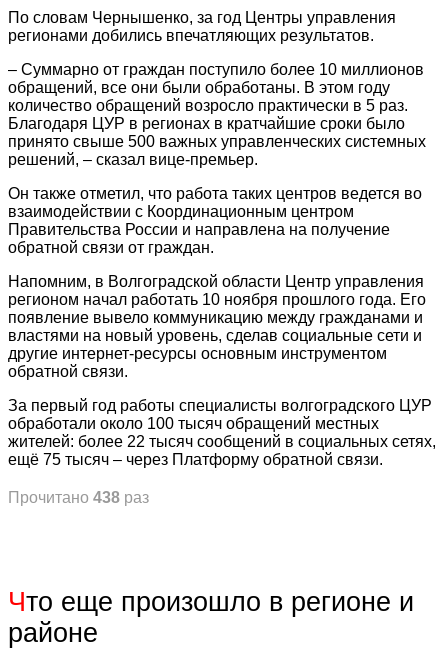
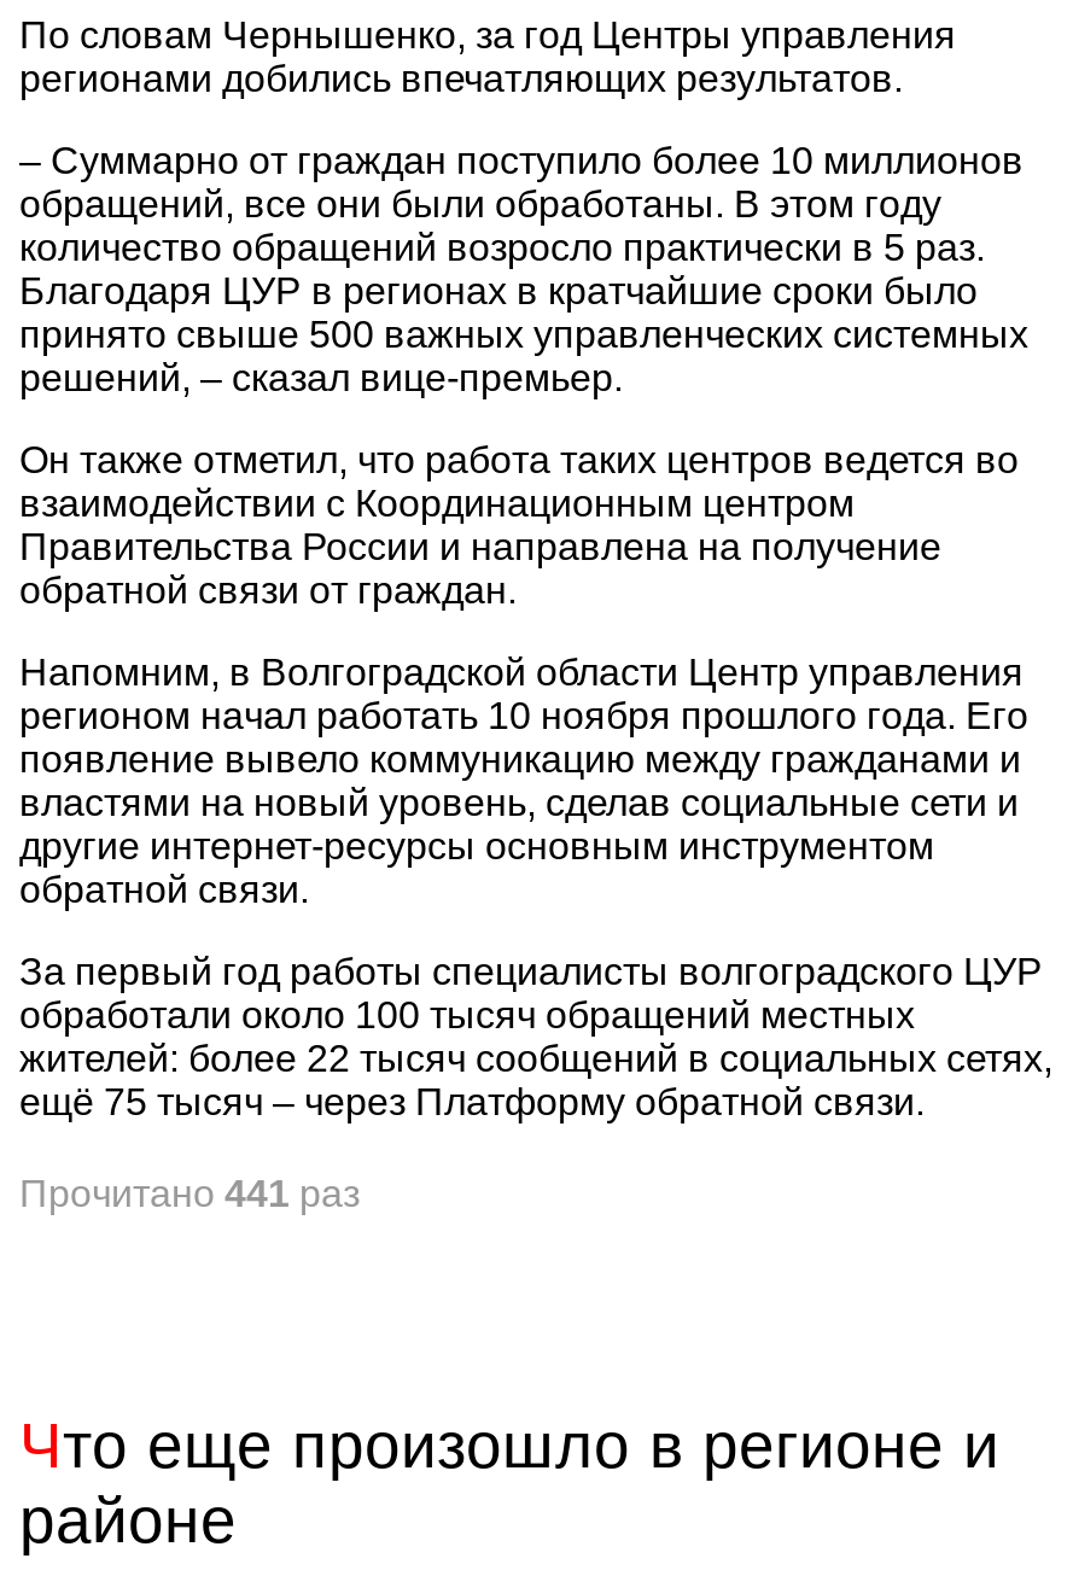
- Прочитано 438 раз
+ Прочитано 441 раз
